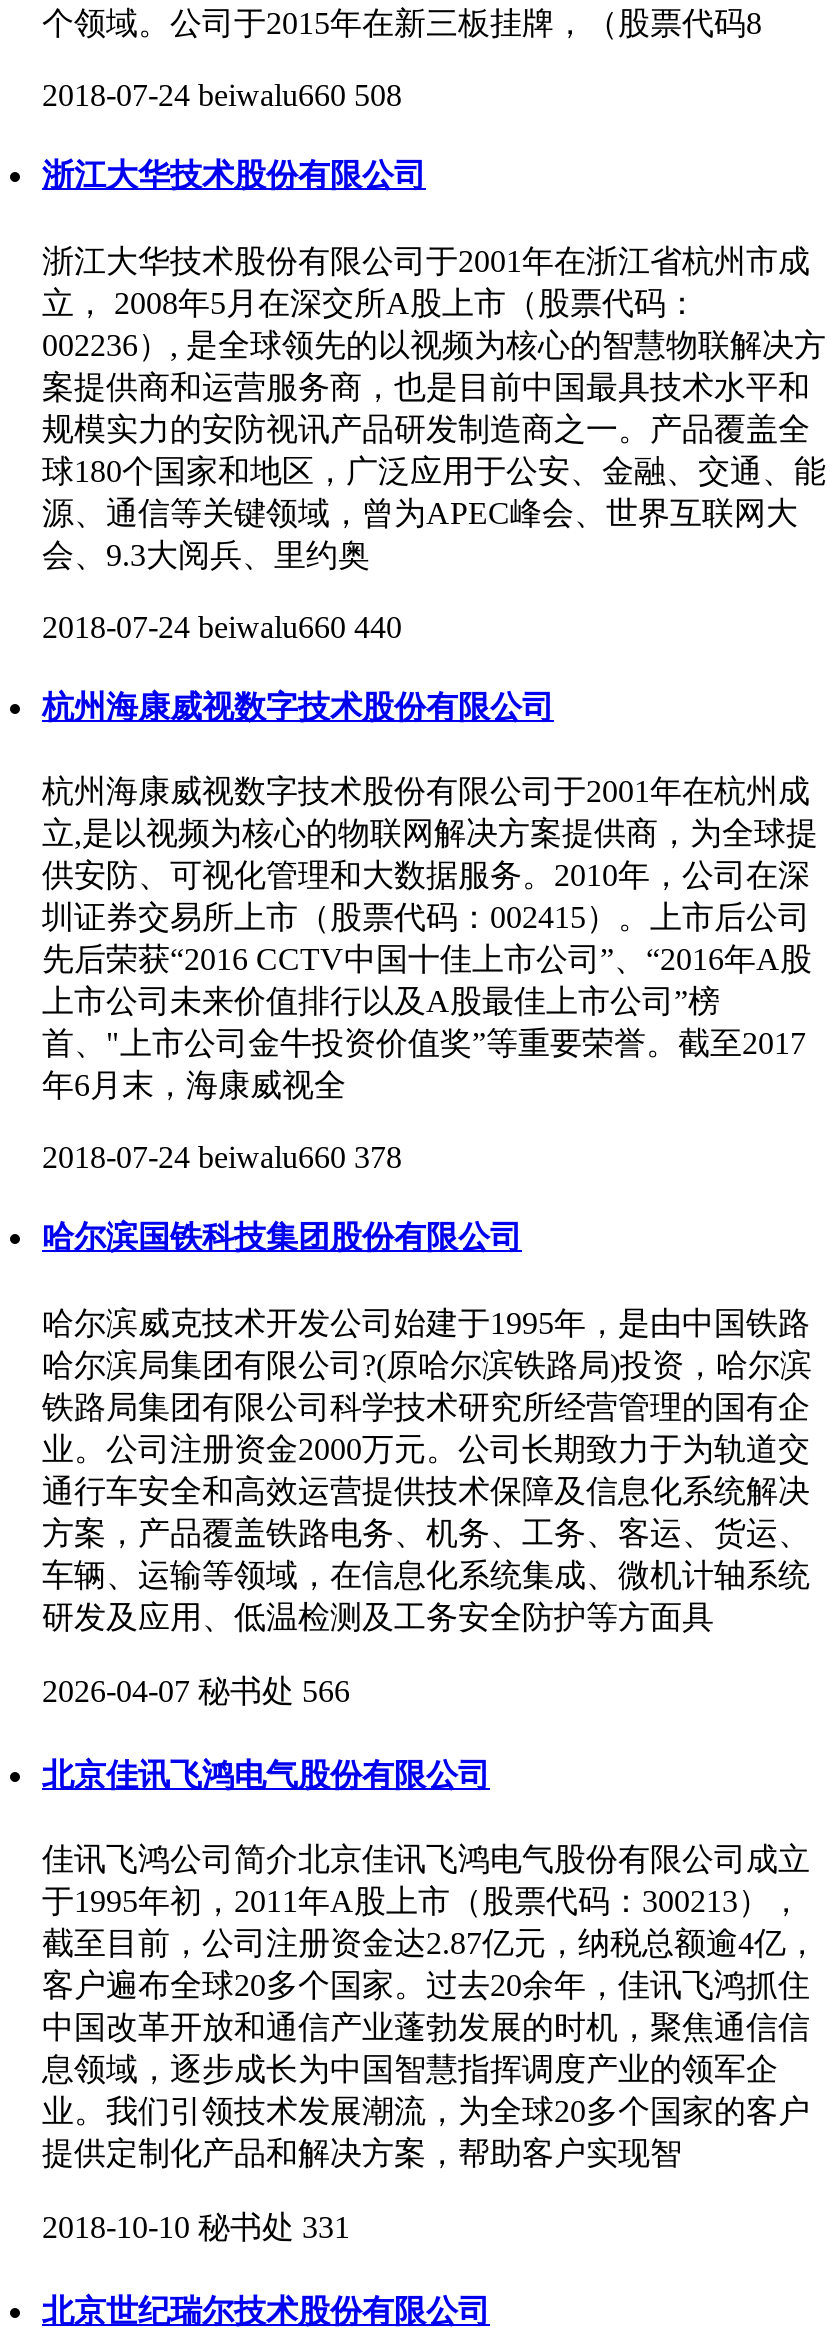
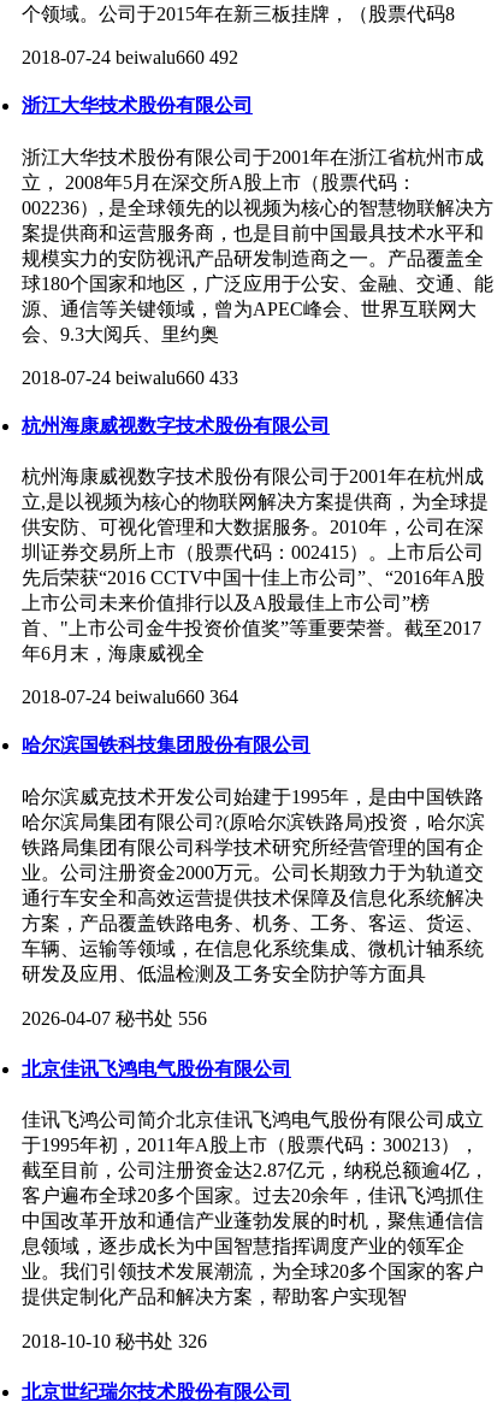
- 2018-07-24 beiwalu660 508
+ 2018-07-24 beiwalu660 492

- 2018-07-24 beiwalu660 440
+ 2018-07-24 beiwalu660 433

- 2018-07-24 beiwalu660 378
+ 2018-07-24 beiwalu660 364

- 2026-04-07 秘书处 566
+ 2026-04-07 秘书处 556

- 2018-10-10 秘书处 331
+ 2018-10-10 秘书处 326
